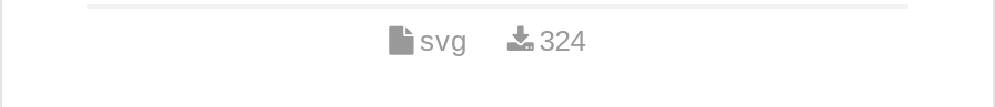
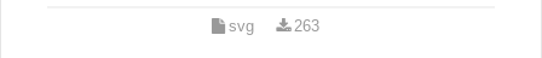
- 324
+ 263
